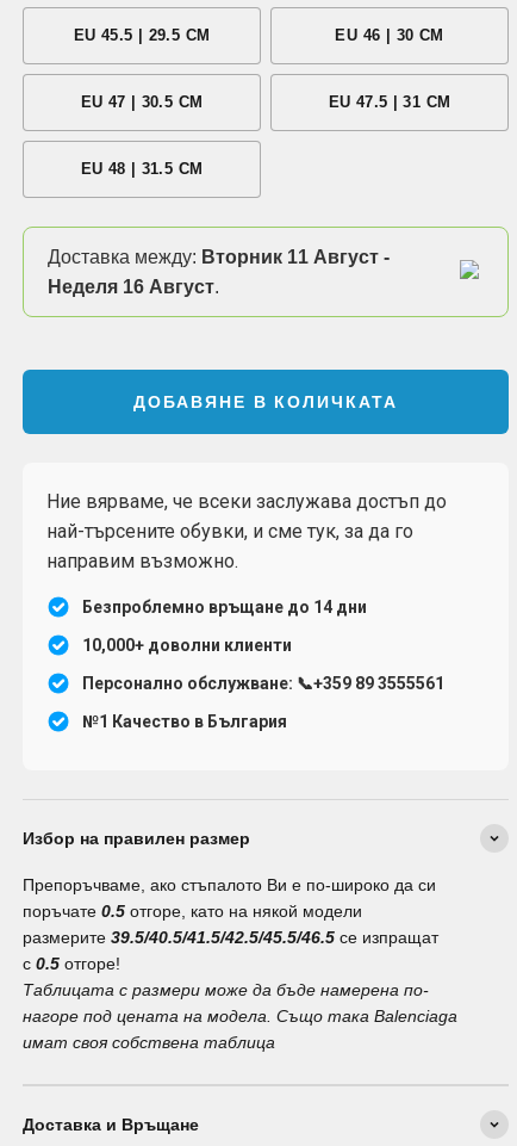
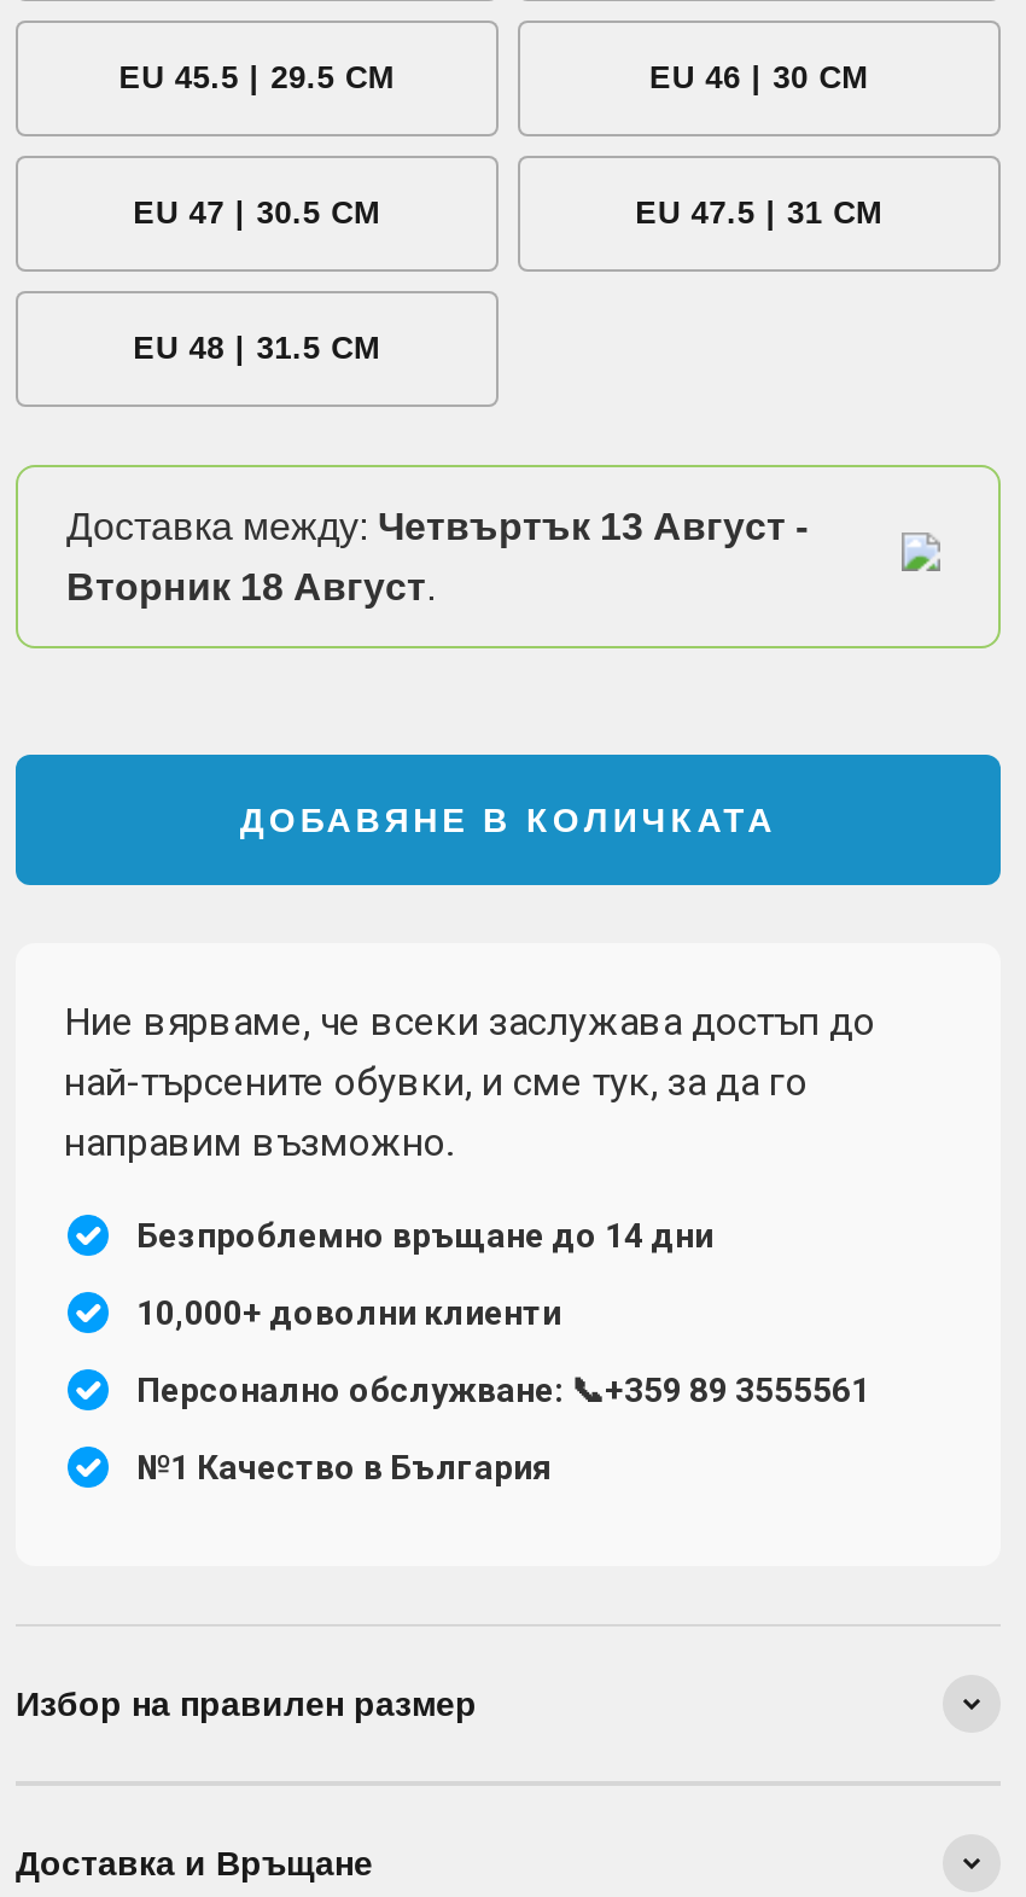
- Доставка между: Вторник 11 Август -
+ Доставка между: Четвъртък 13 Август -

- Неделя 16 Август.
+ Вторник 18 Август.

- Препоръчваме, ако стъпалото Ви е по-широко да си
- поръчате 0.5 отгоре, като на някой модели
- размерите 39.5/40.5/41.5/42.5/45.5/46.5 се изпращат
- с 0.5 отгоре!
- Таблицата с размери може да бъде намерена по-
- нагоре под цената на модела. Също така Balenciaga
- имат своя собствена таблица
